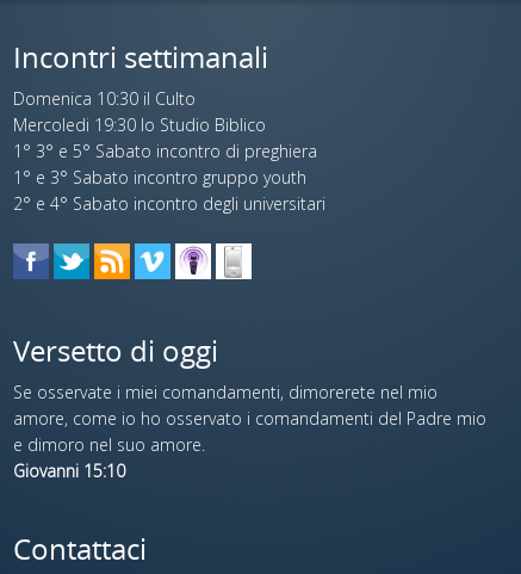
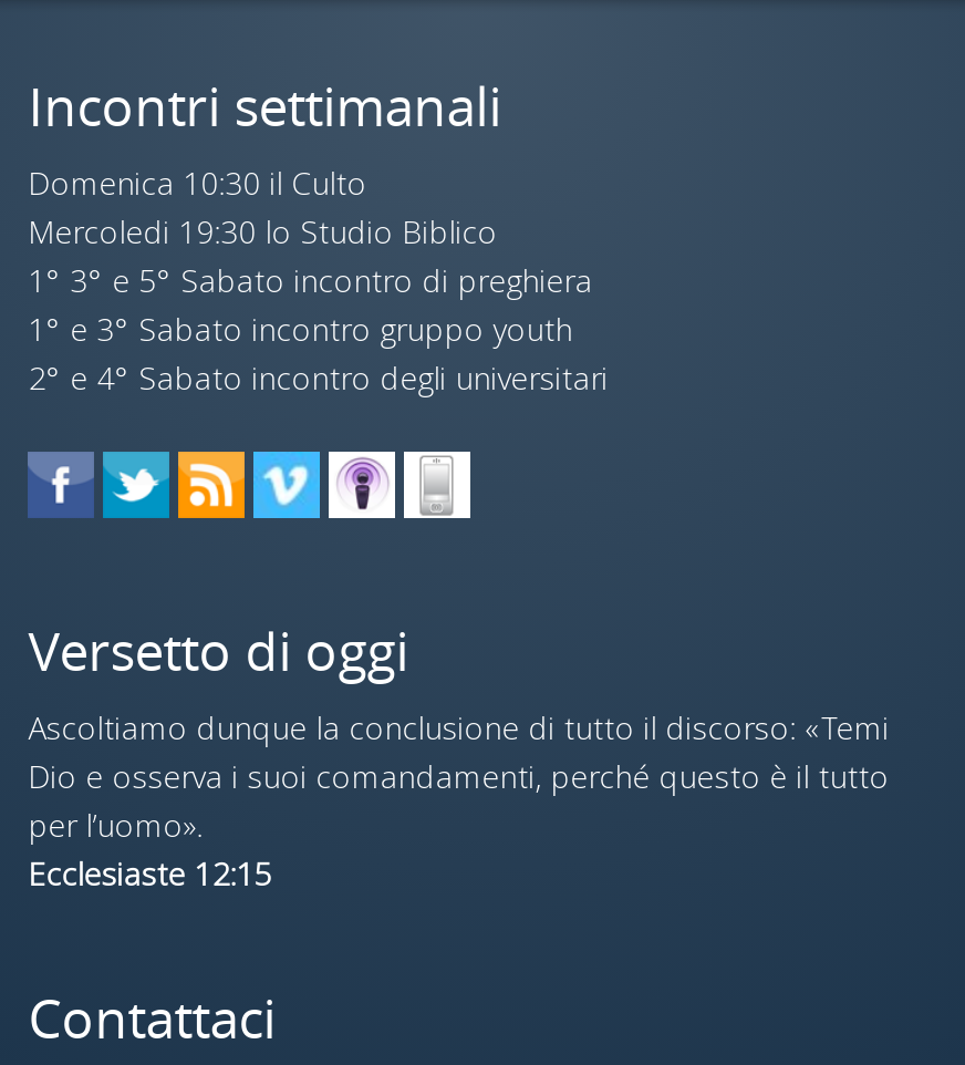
- Se osservate i miei comandamenti, dimorerete nel mio
- amore, come io ho osservato i comandamenti del Padre mio
- e dimoro nel suo amore.
- Giovanni 15:10
+ Ascoltiamo dunque la conclusione di tutto il discorso: «Temi
+ Dio e osserva i suoi comandamenti, perché questo è il tutto
+ per l’uomo».
+ Ecclesiaste 12:15
